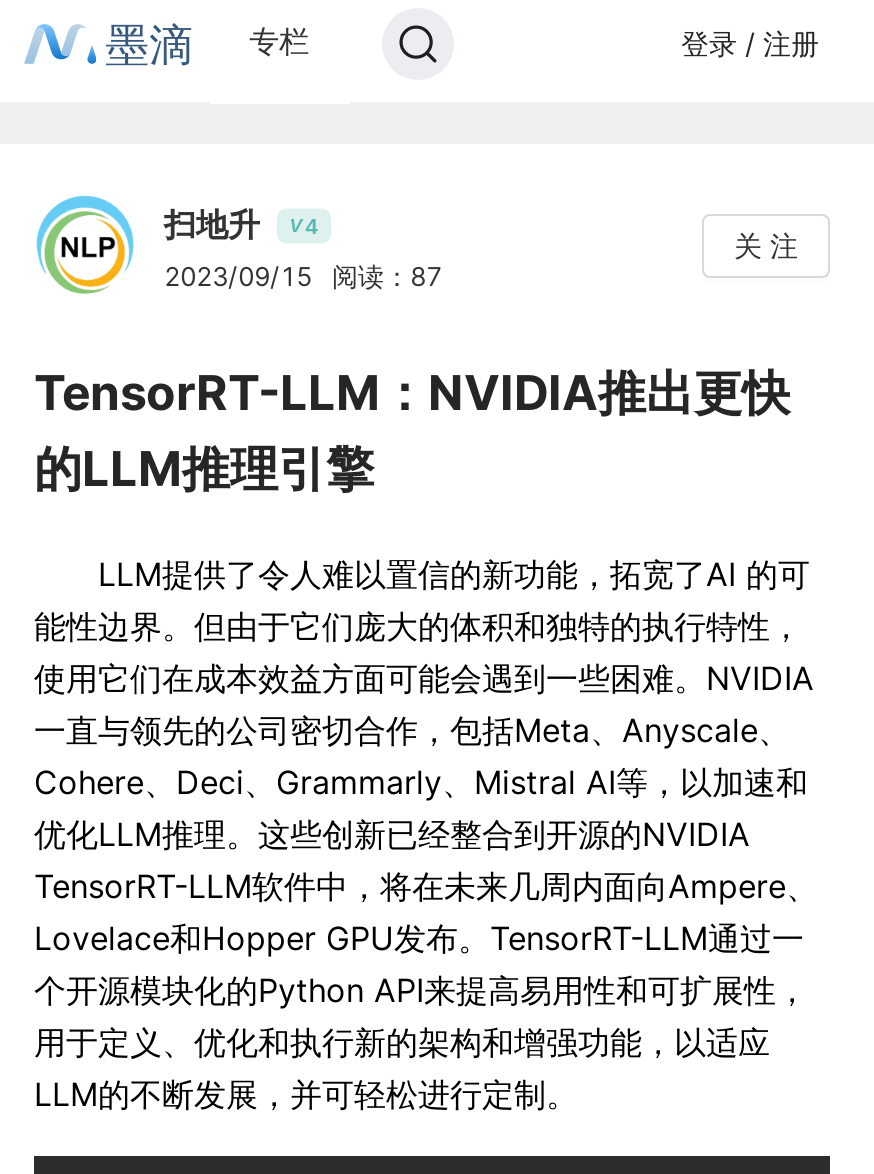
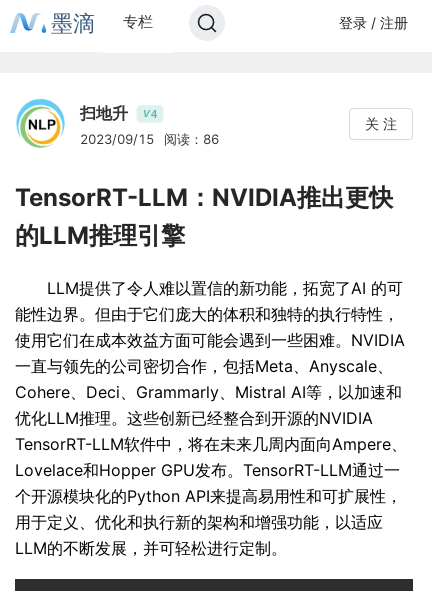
- 2023/09/15 阅读：87
+ 2023/09/15 阅读：86
